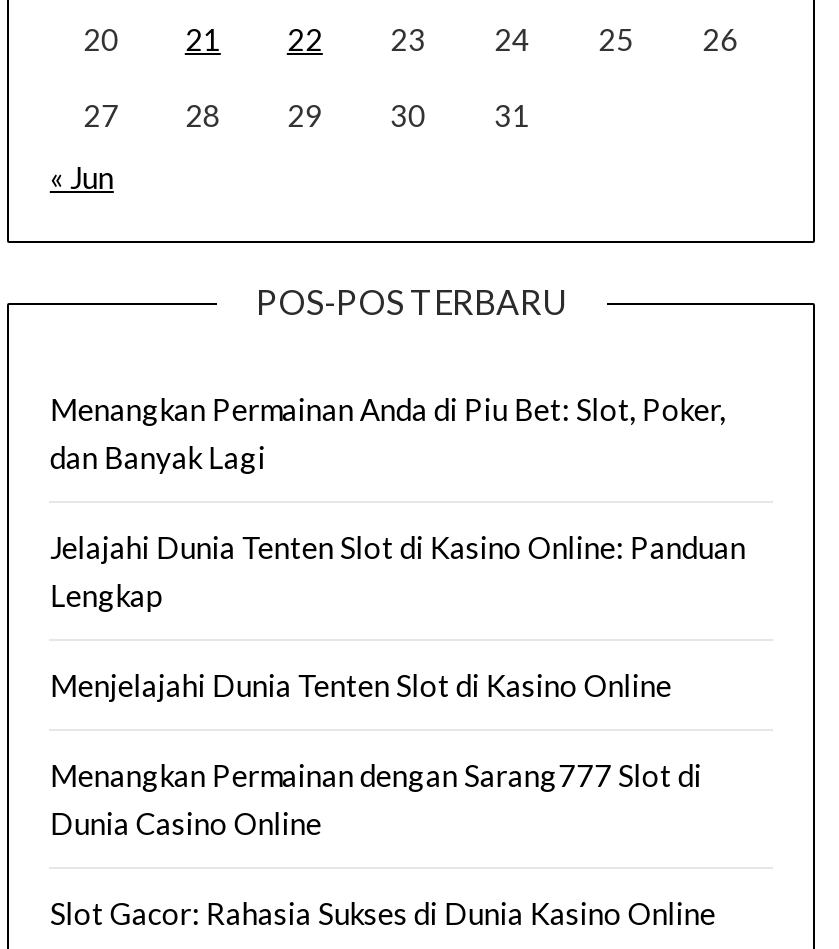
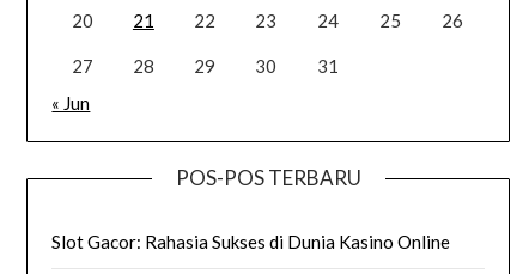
- Menangkan Permainan Anda di Piu Bet: Slot, Poker,
- dan Banyak Lagi
- Jelajahi Dunia Tenten Slot di Kasino Online: Panduan
- Lengkap
- Menjelajahi Dunia Tenten Slot di Kasino Online
- Menangkan Permainan dengan Sarang777 Slot di
- Dunia Casino Online
